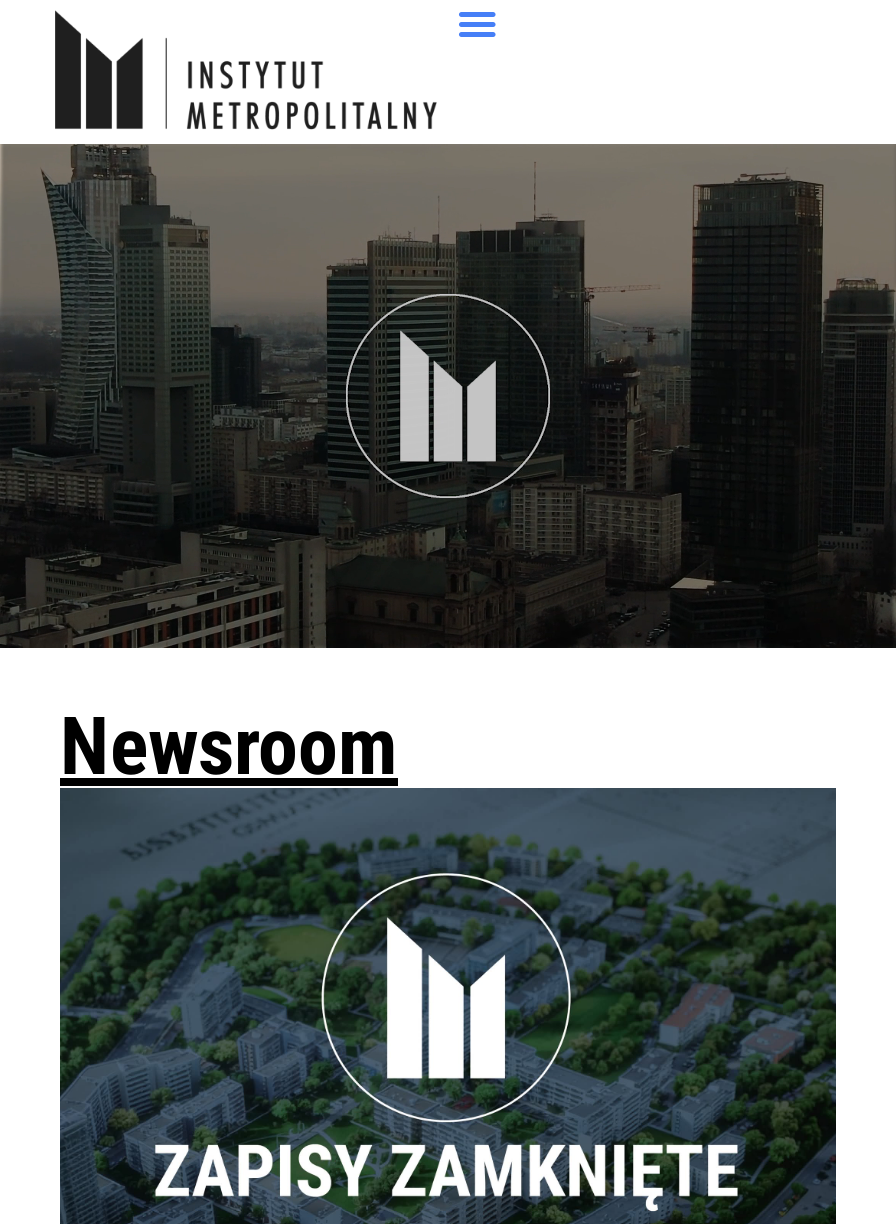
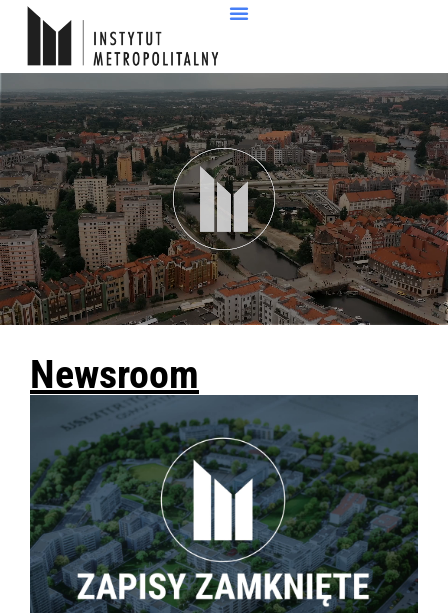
- [image]
+ [image]
